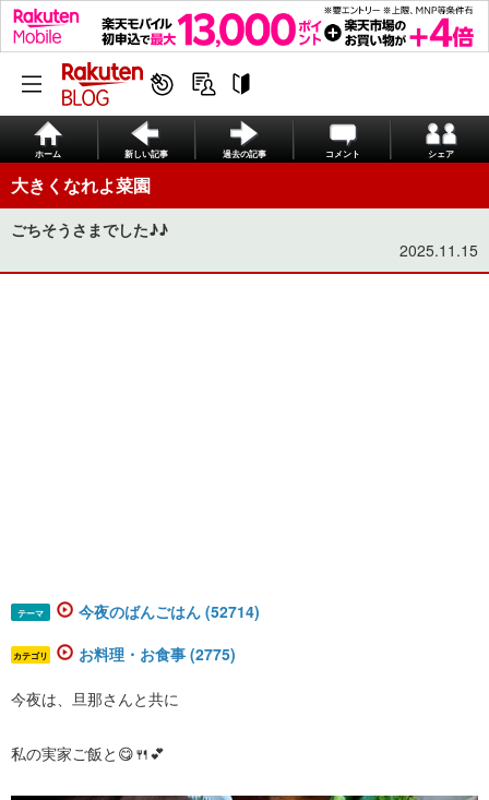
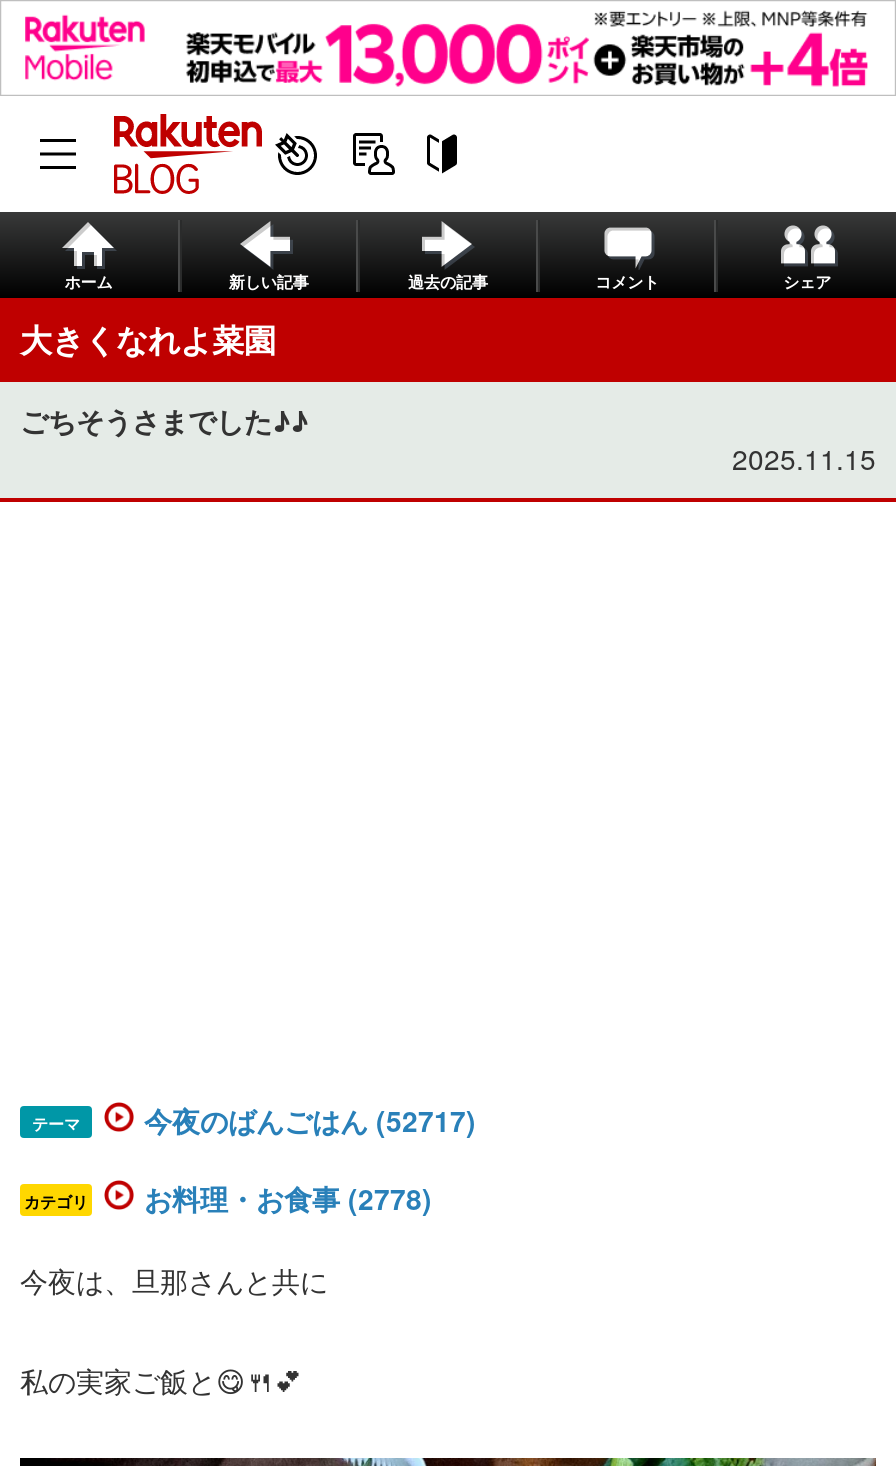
- 今夜のばんごはん (52714)
+ 今夜のばんごはん (52717)

- お料理・お食事 (2775)
+ お料理・お食事 (2778)
